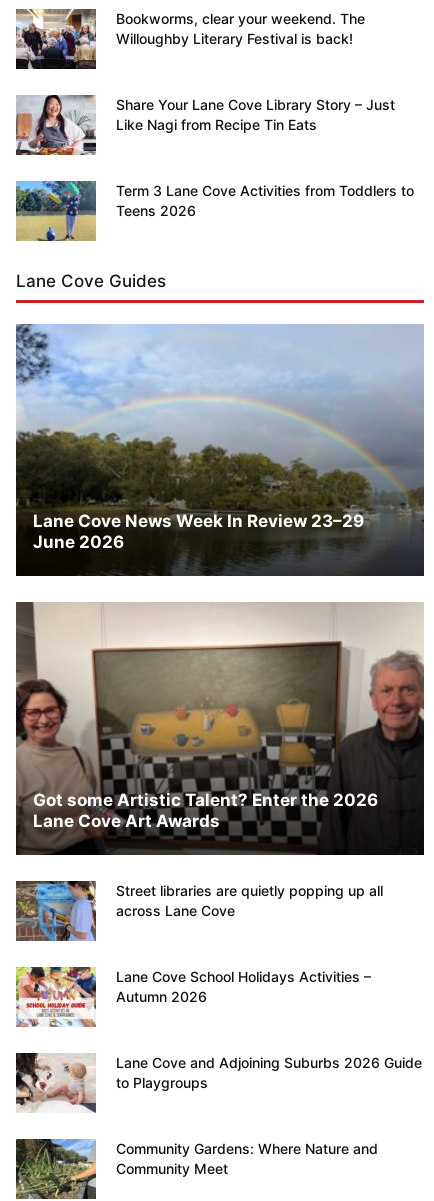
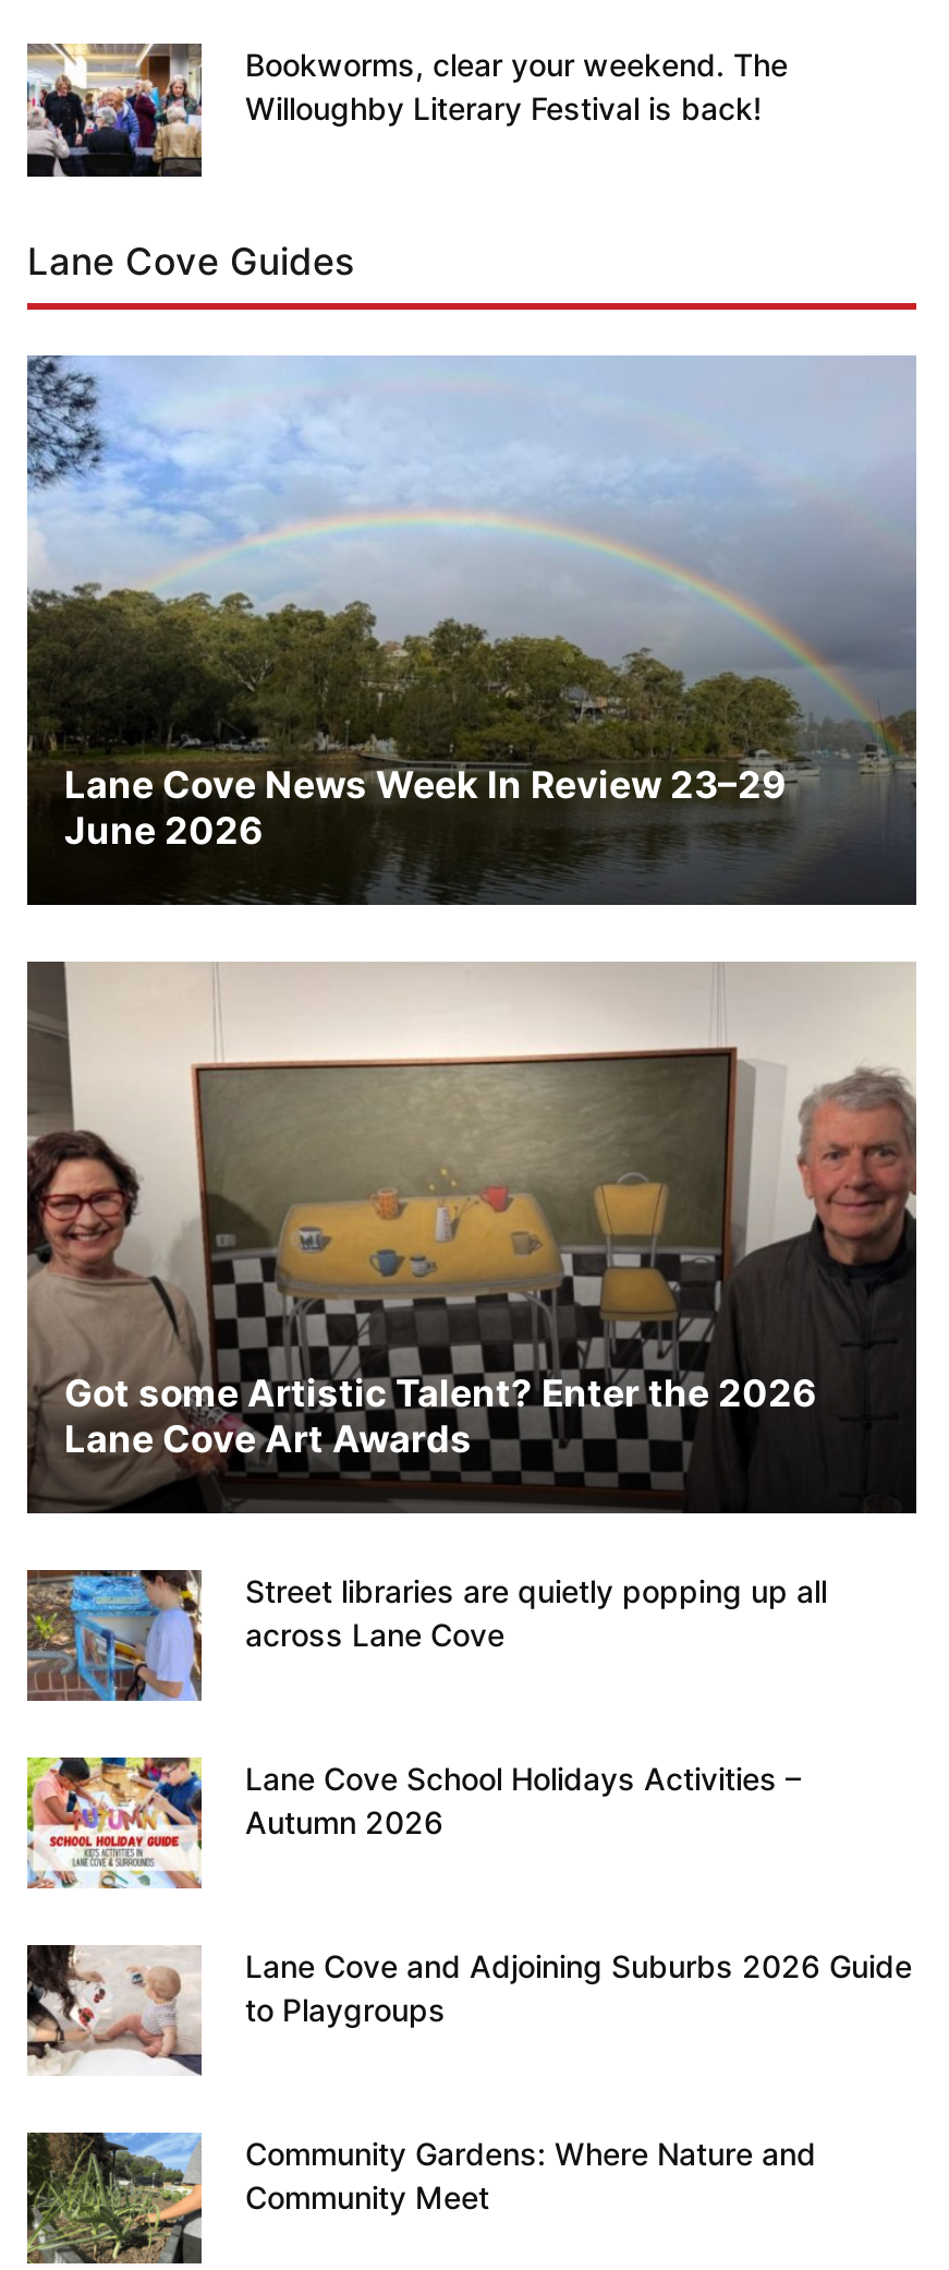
- [image]
- Share Your Lane Cove Library Story – Just
- Like Nagi from Recipe Tin Eats

- [image]
- Term 3 Lane Cove Activities from Toddlers to
- Teens 2026
